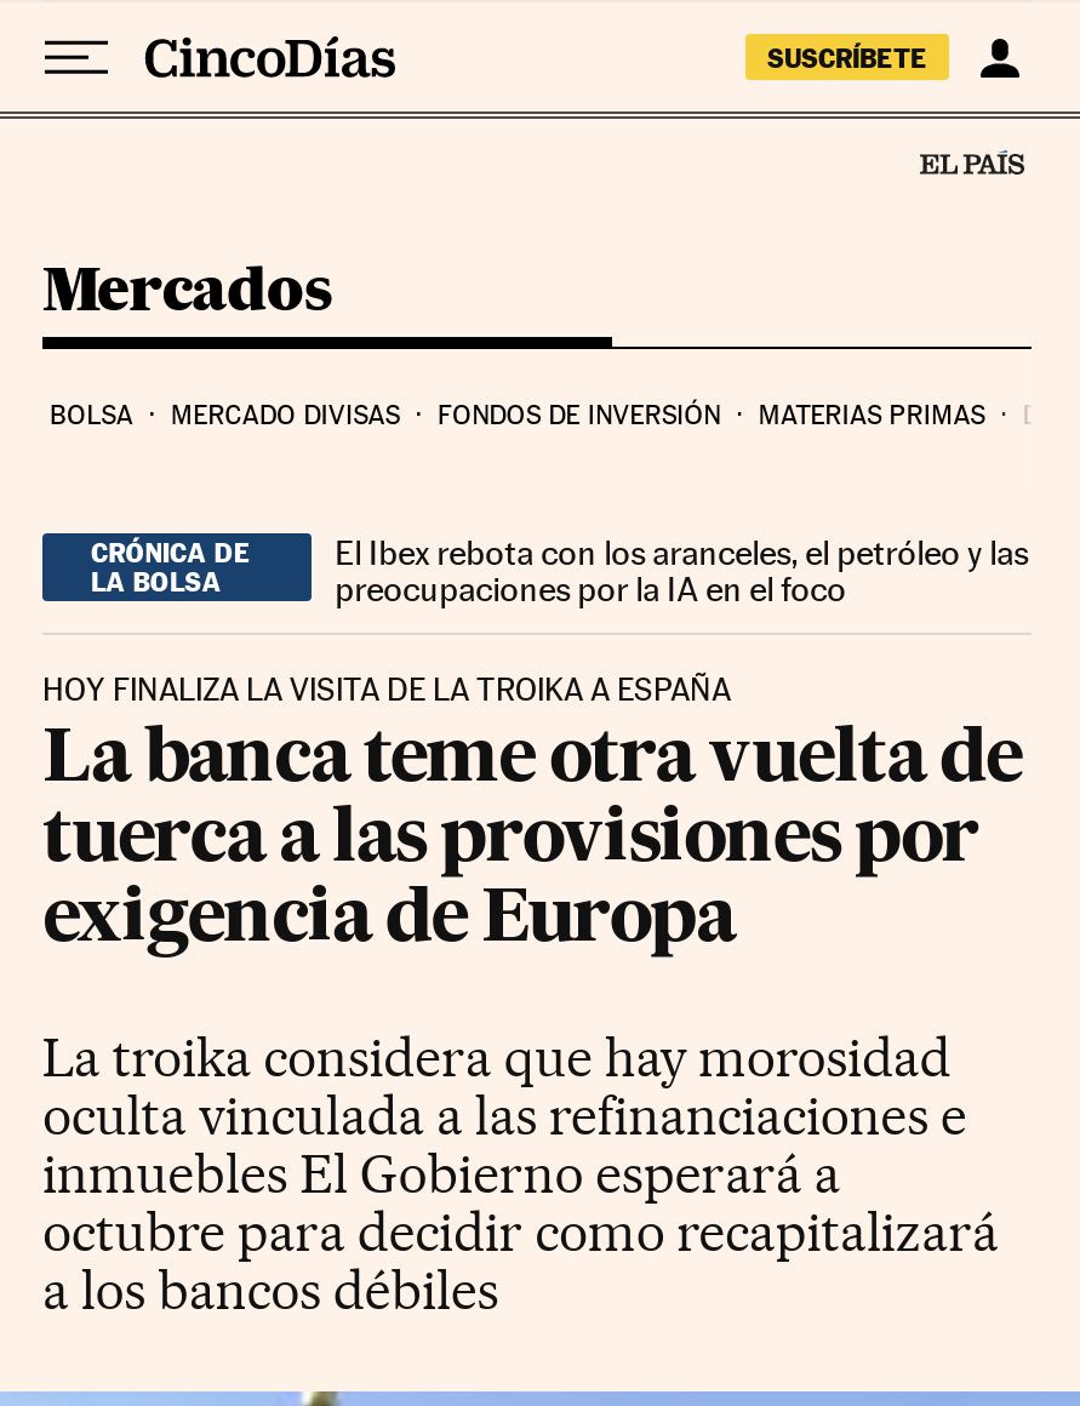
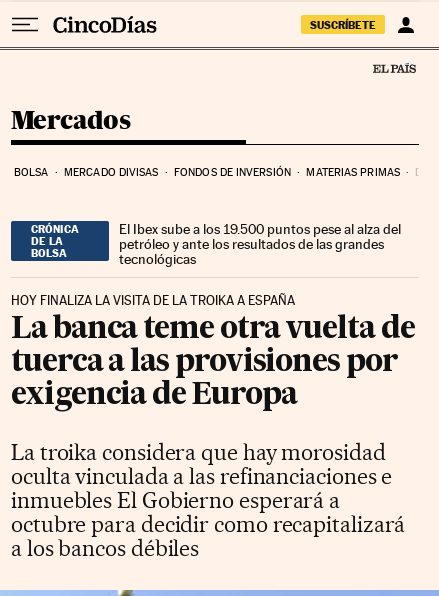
- El Ibex rebota con los aranceles, el petróleo y las
- preocupaciones por la IA en el foco
+ El Ibex sube a los 19.500 puntos pese al alza del
+ petróleo y ante los resultados de las grandes
+ tecnológicas
